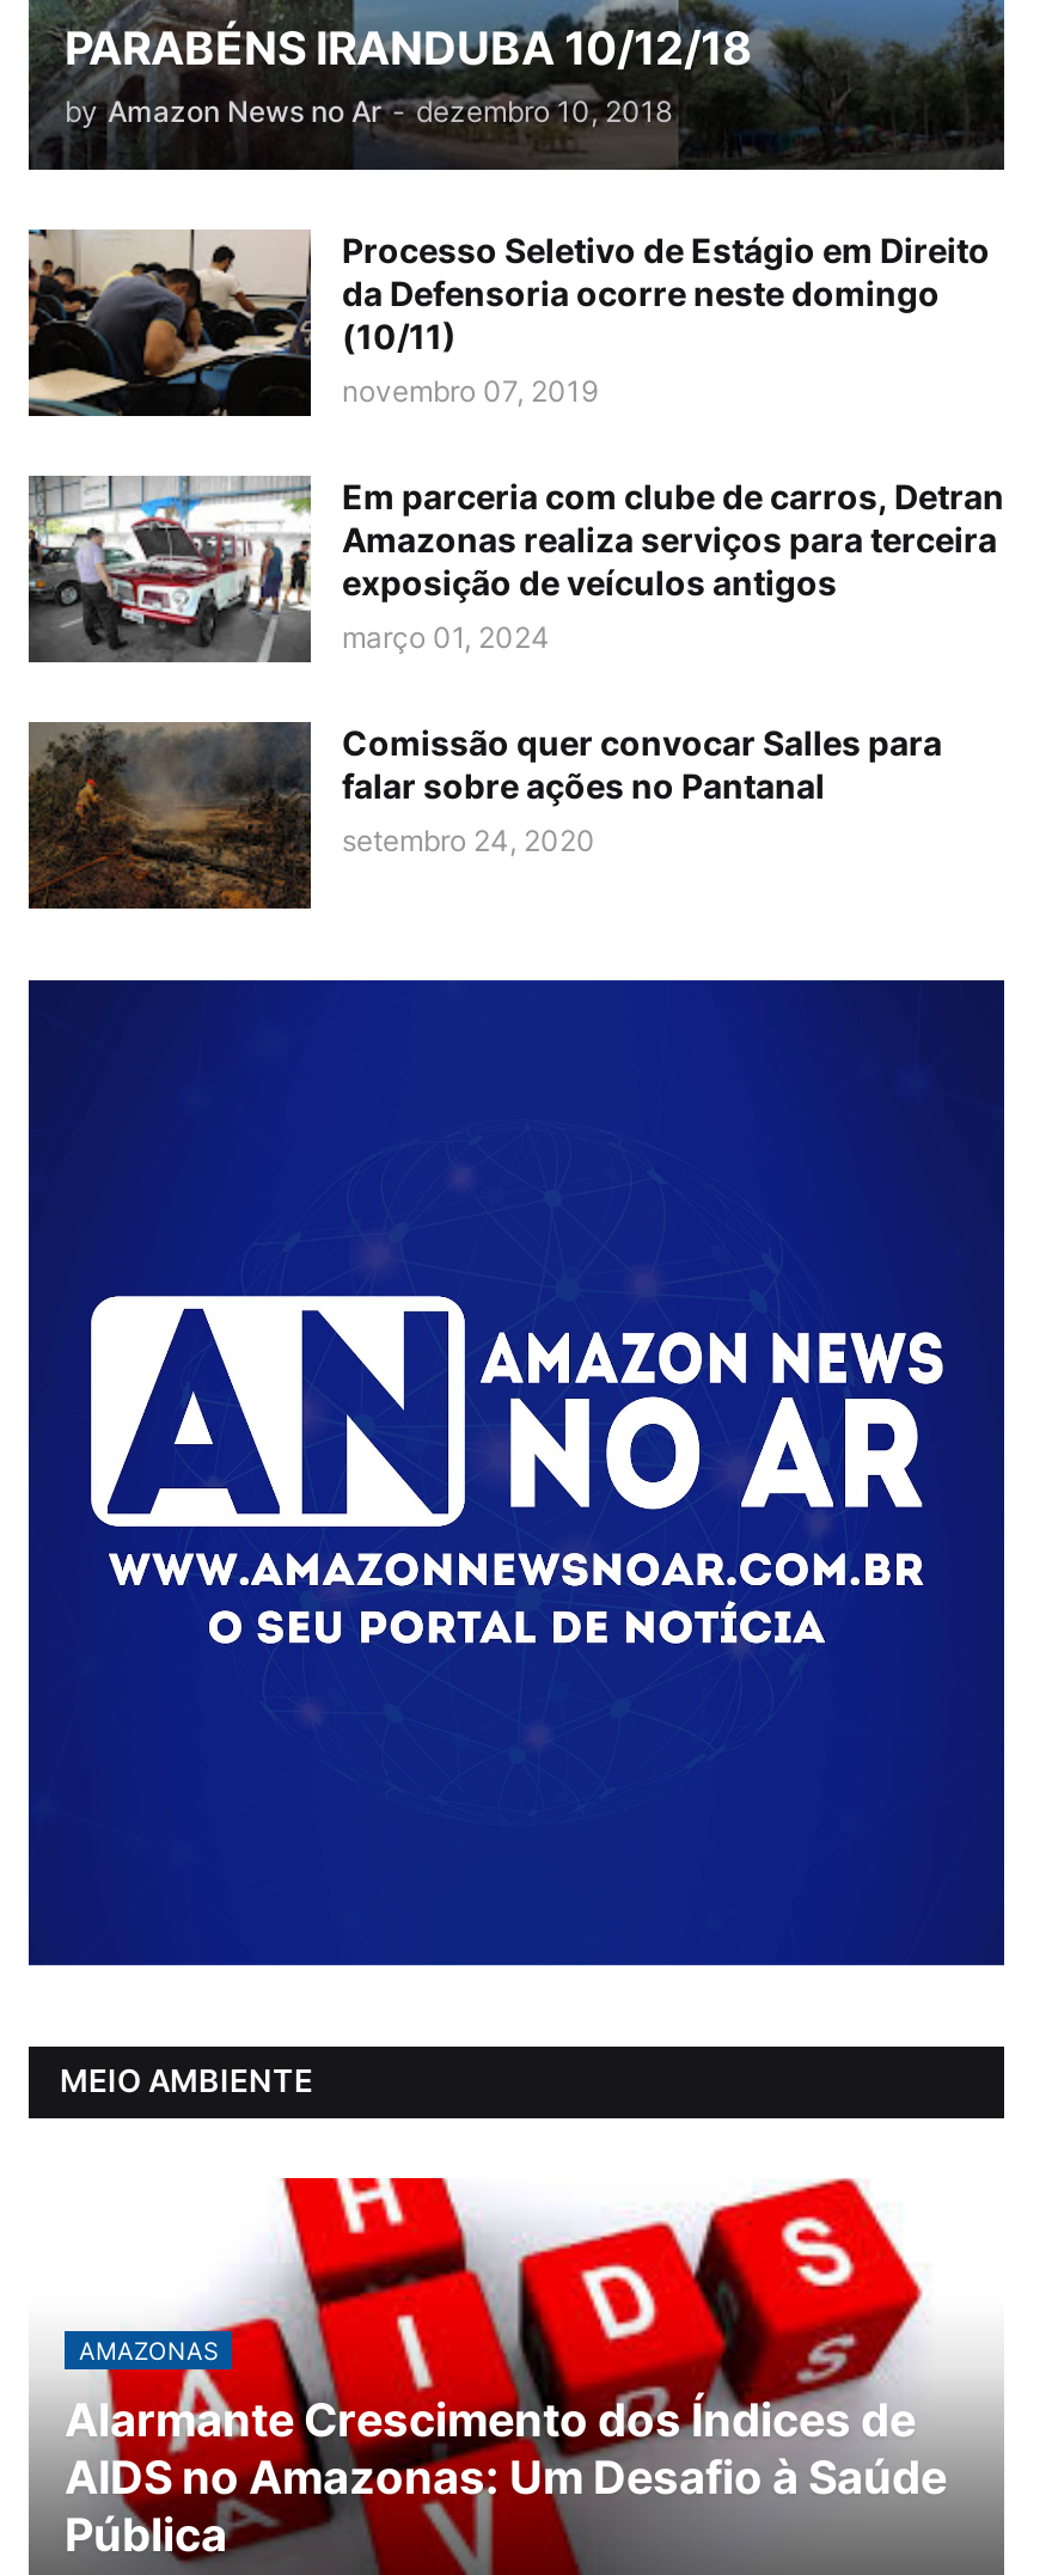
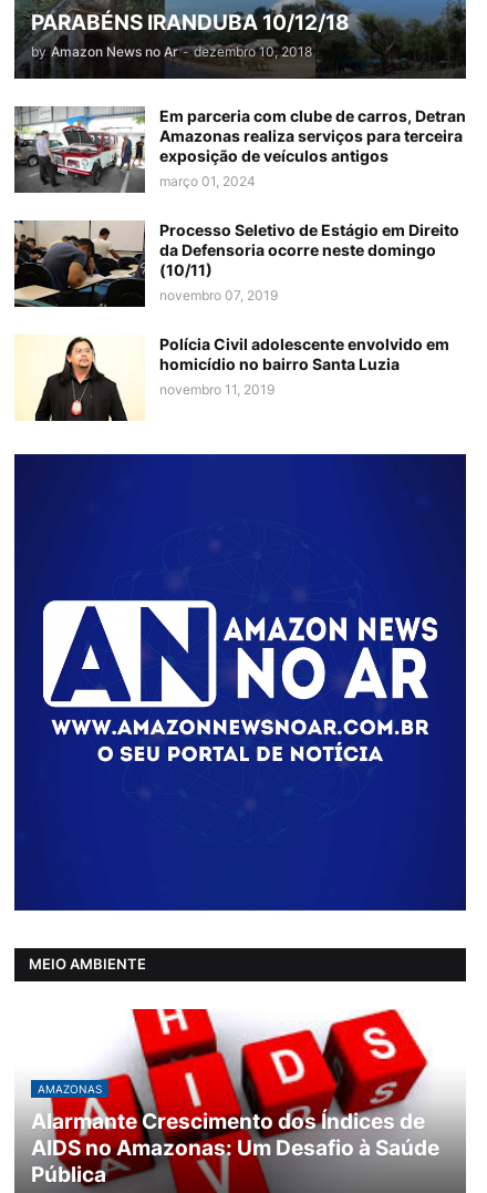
moved down: [image] | Processo Seletivo de Estágio em Direito | da Defensoria ocorre neste domingo | (10/11) | novembro 07, 2019

moved up: [image] | Em parceria com clube de carros, Detran | Amazonas realiza serviços para terceira | exposição de veículos antigos | março 01, 2024

- [image]
- Comissão quer convocar Salles para
- falar sobre ações no Pantanal
- setembro 24, 2020
+ [image]
+ Polícia Civil adolescente envolvido em
+ homicídio no bairro Santa Luzia
+ novembro 11, 2019
